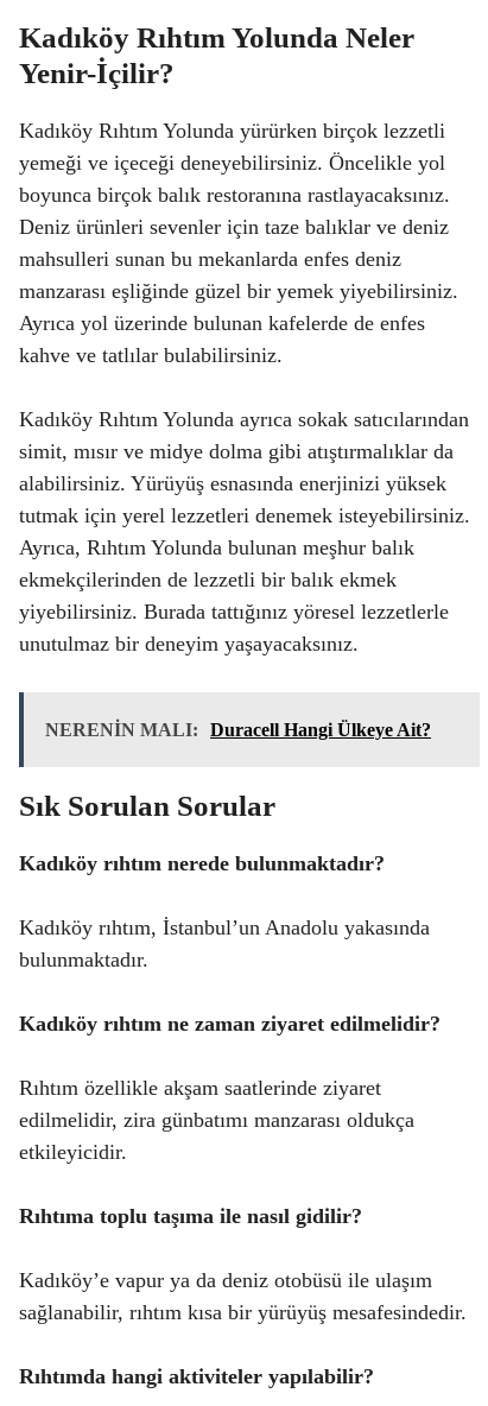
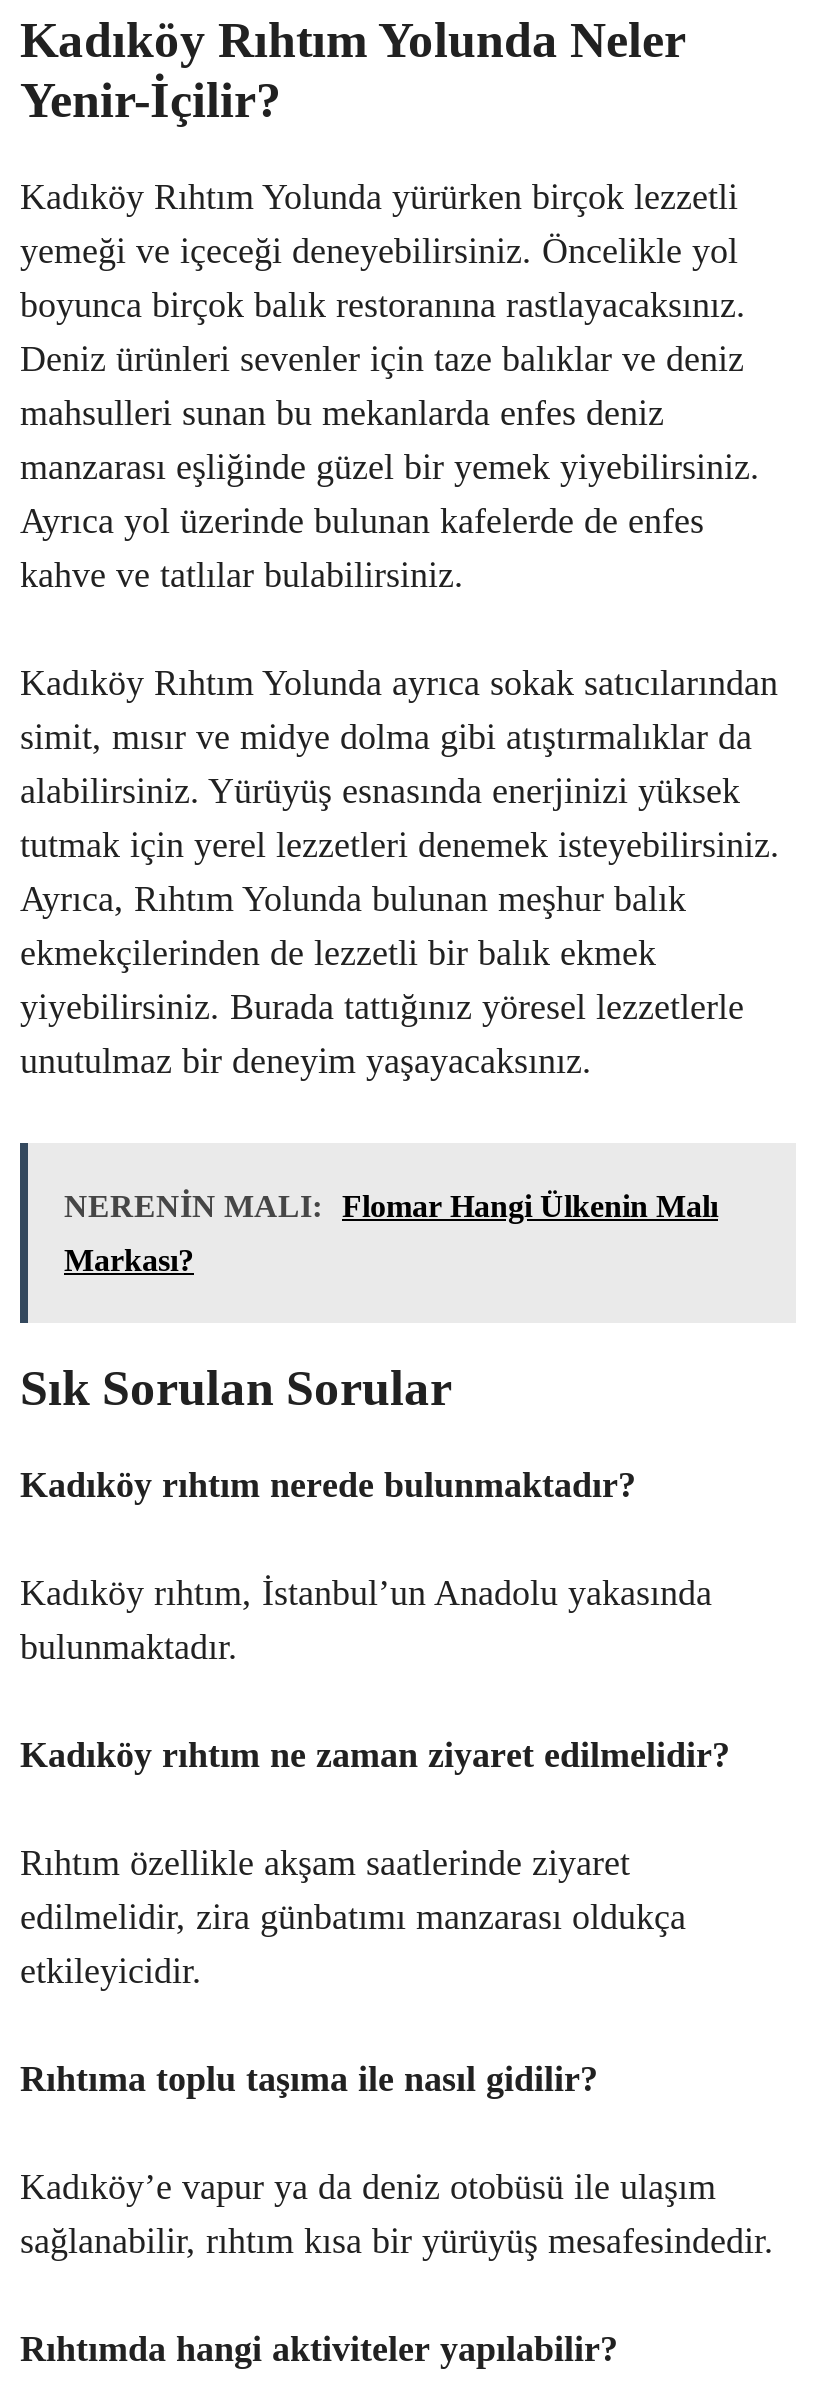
- NERENİN MALI: Duracell Hangi Ülkeye Ait?
+ NERENİN MALI: Flomar Hangi Ülkenin Malı
+ Markası?
